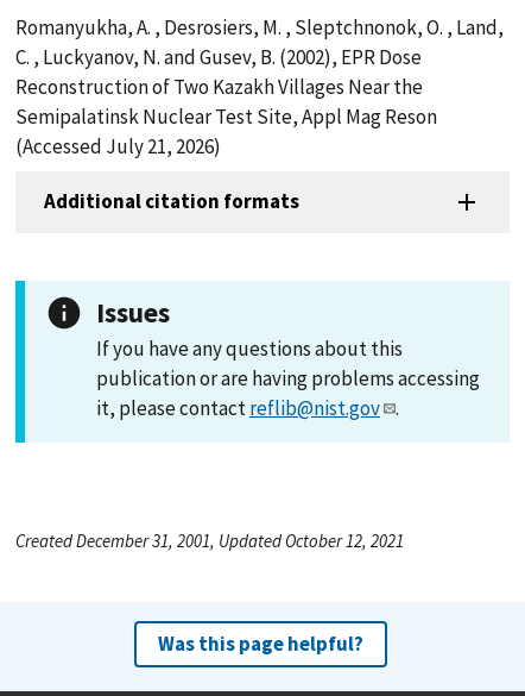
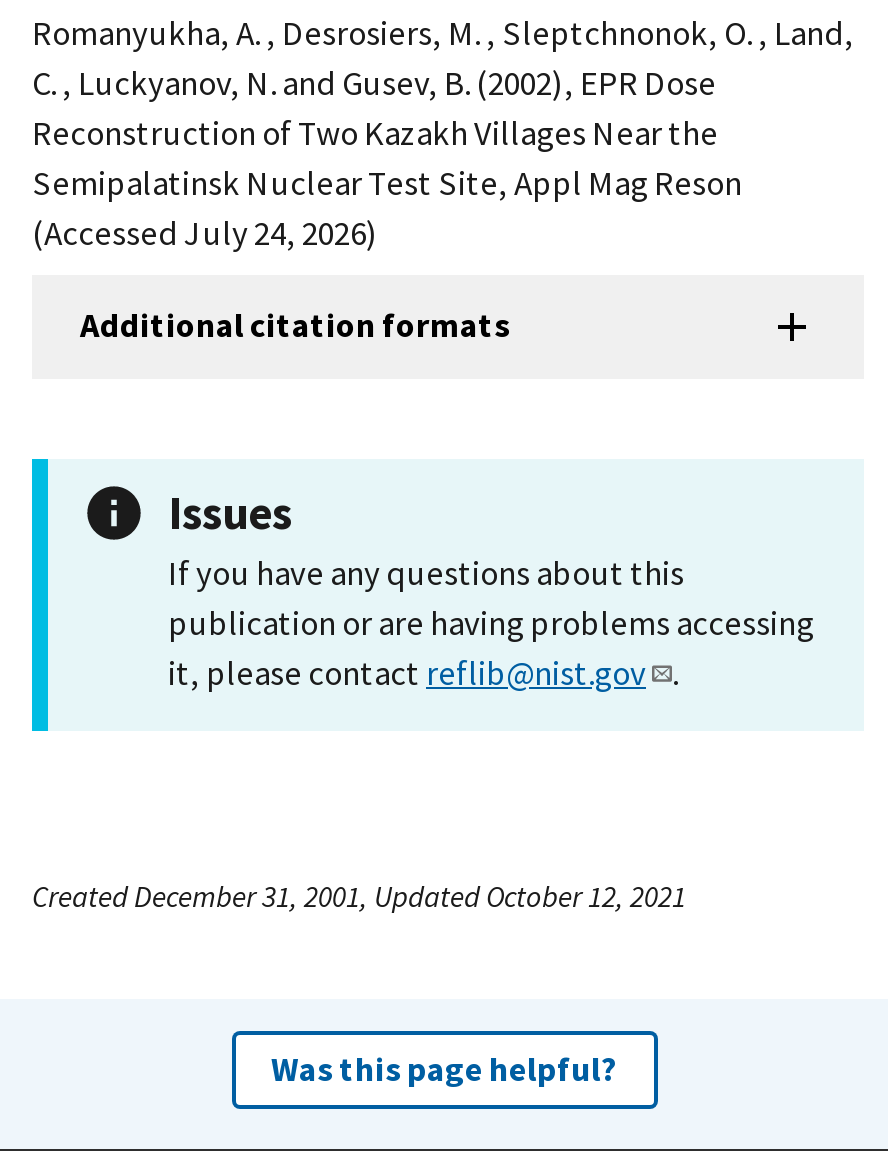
- (Accessed July 21, 2026)
+ (Accessed July 24, 2026)
